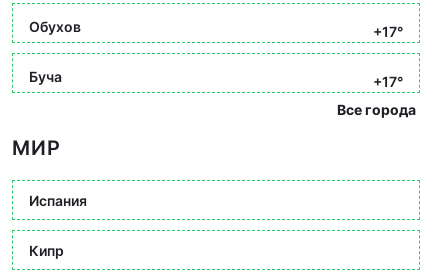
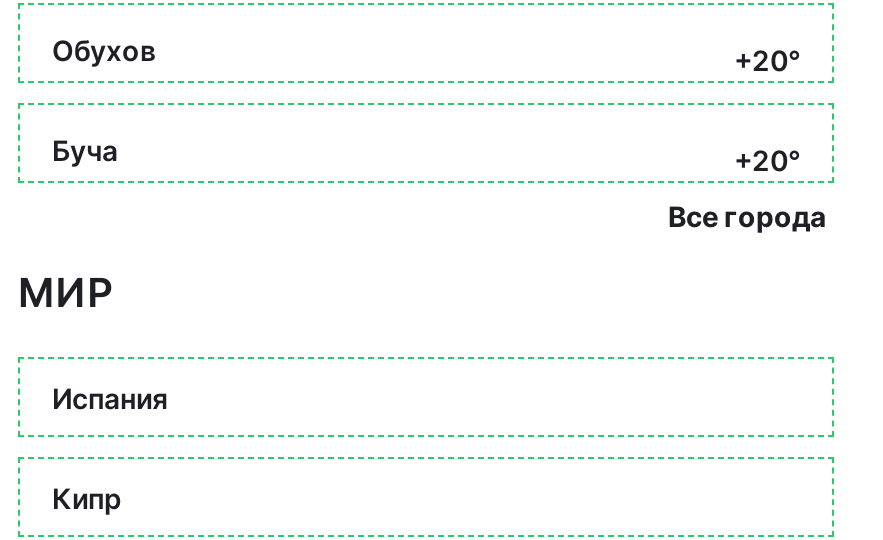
- +17°
+ +20°

- +17°
+ +20°
